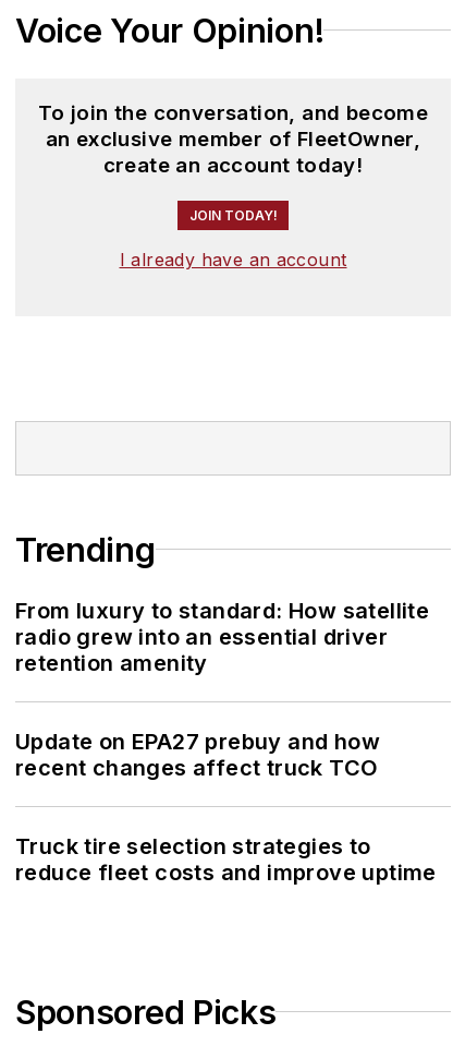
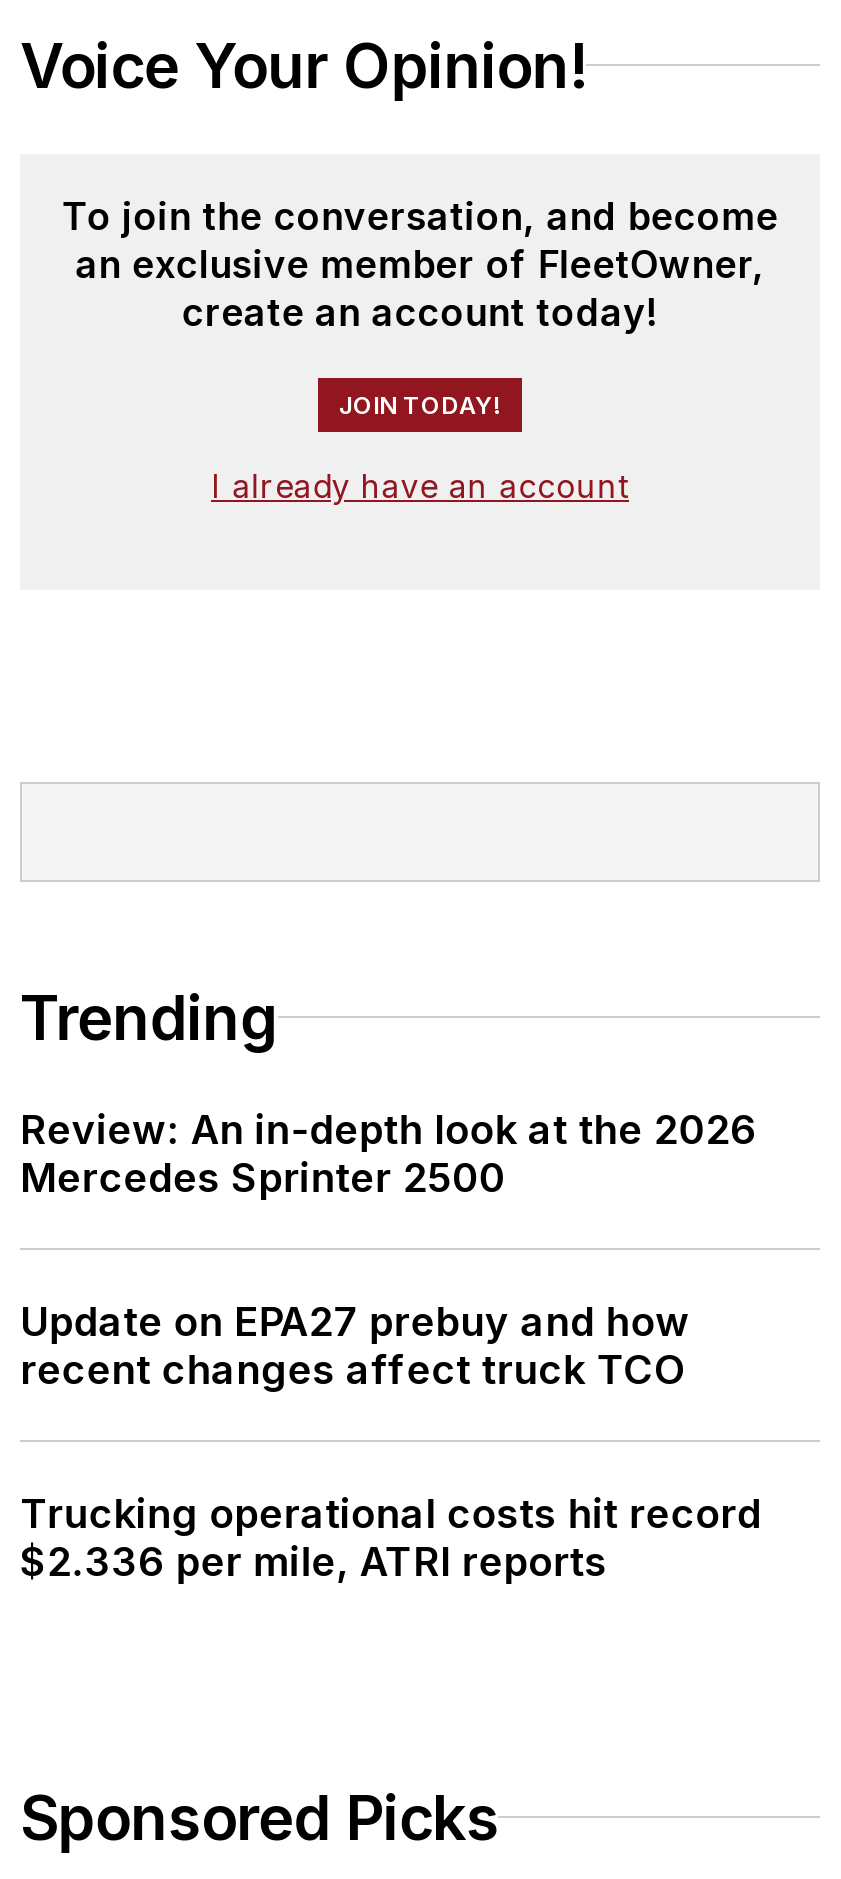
- From luxury to standard: How satellite
- radio grew into an essential driver
- retention amenity
+ Review: An in-depth look at the 2026
+ Mercedes Sprinter 2500

- Truck tire selection strategies to
- reduce fleet costs and improve uptime
+ Trucking operational costs hit record
+ $2.336 per mile, ATRI reports
